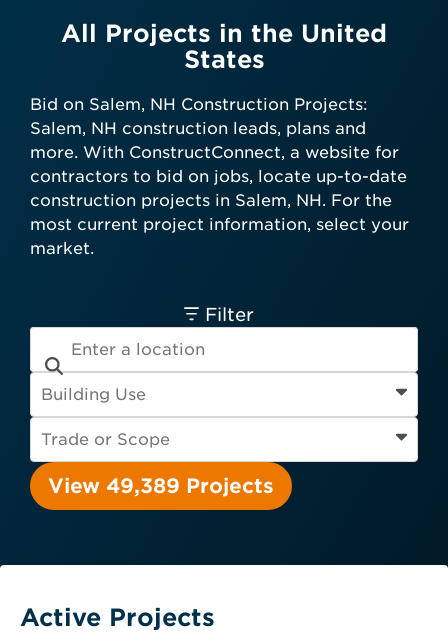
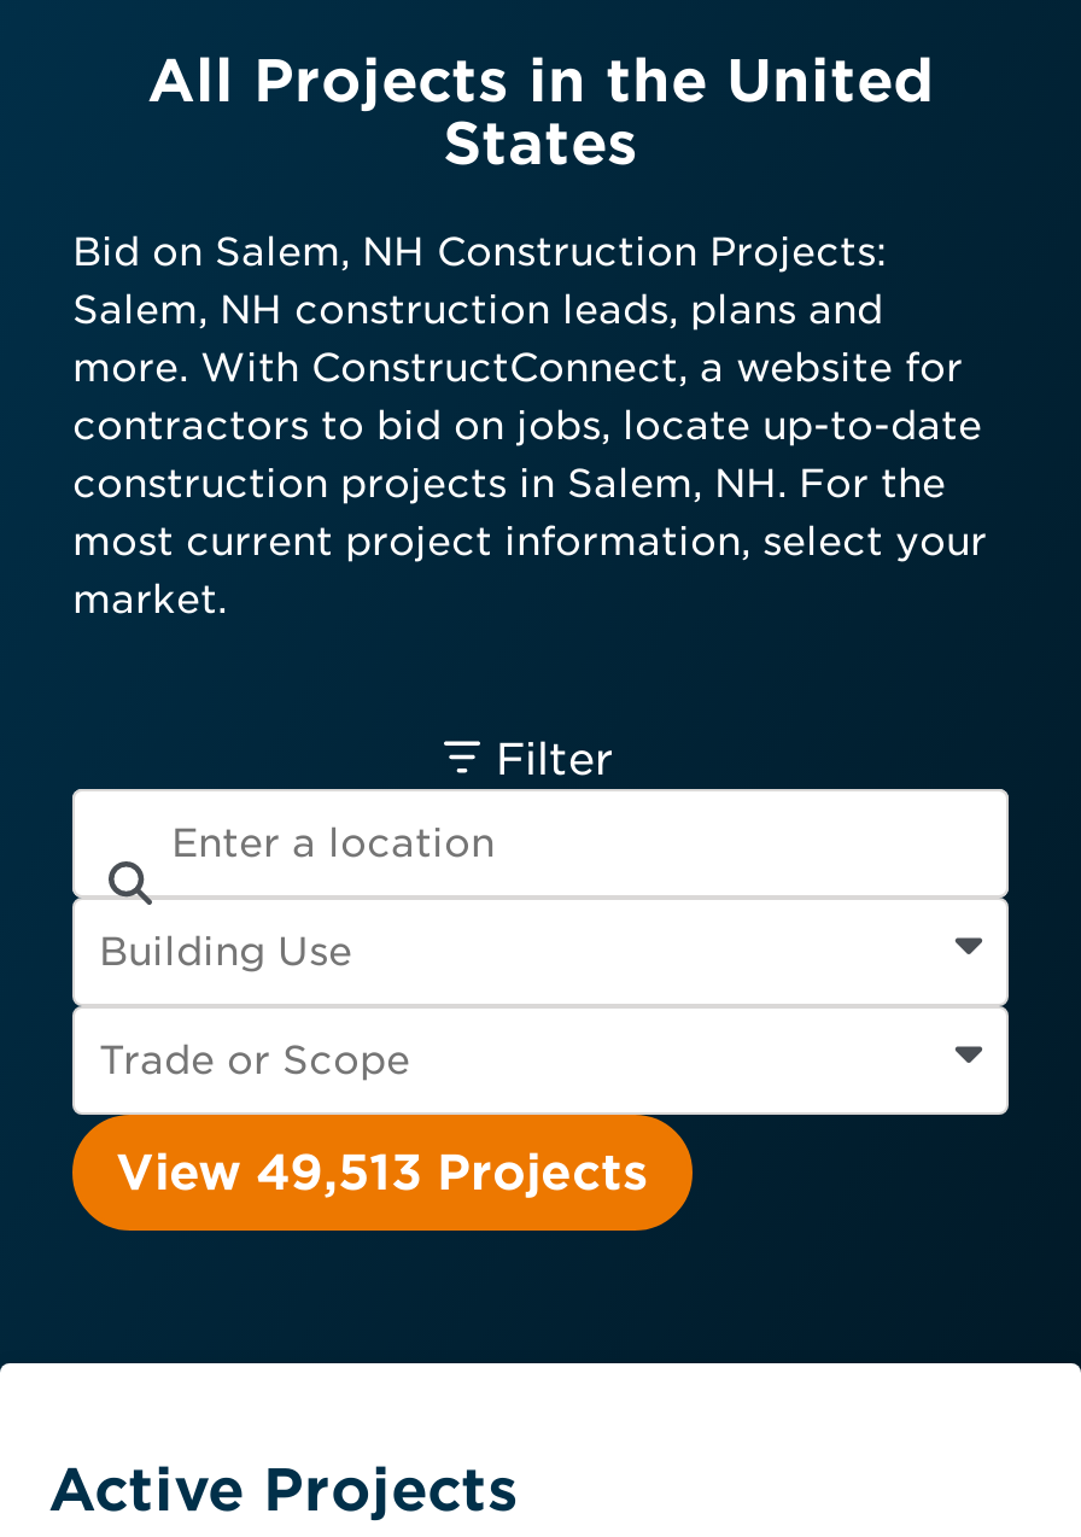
- View 49,389 Projects
+ View 49,513 Projects
